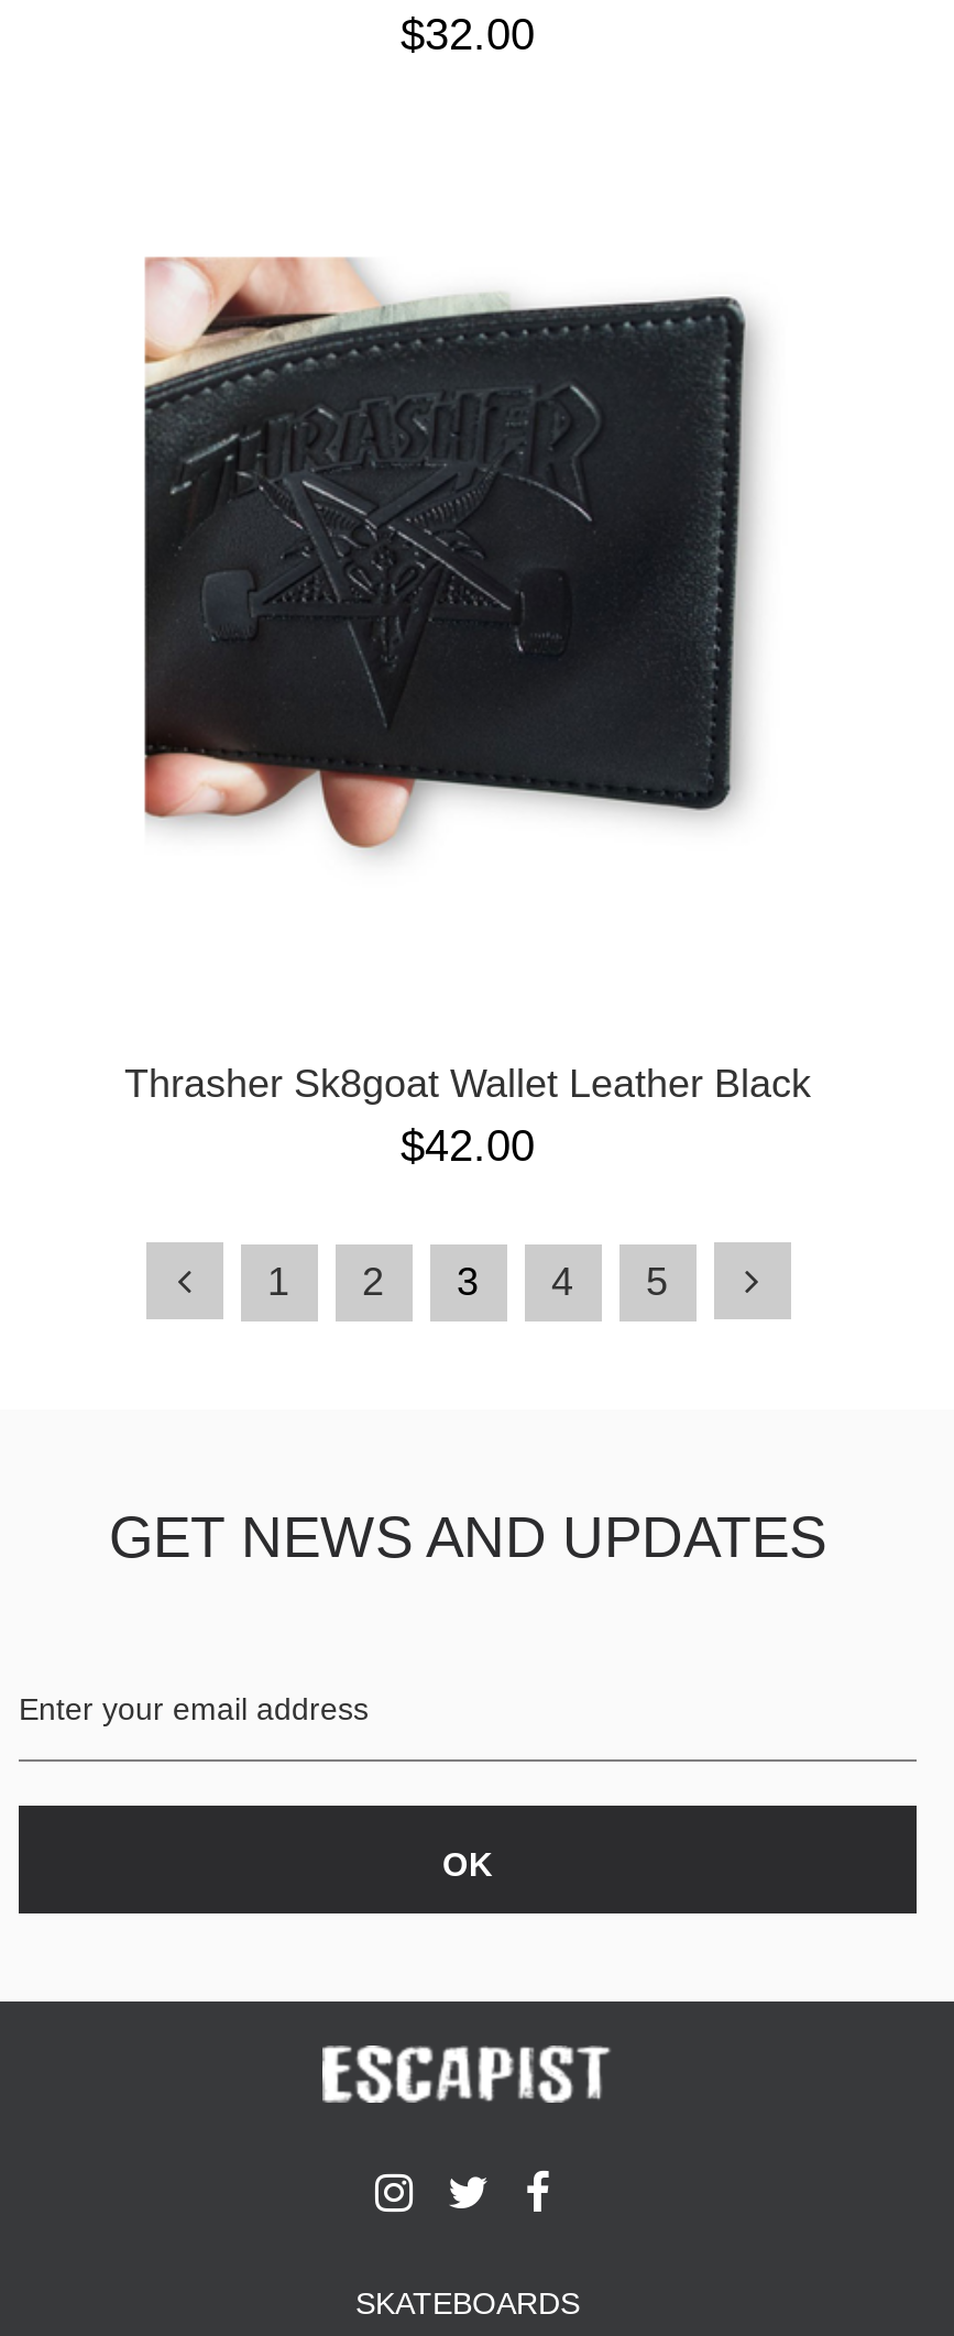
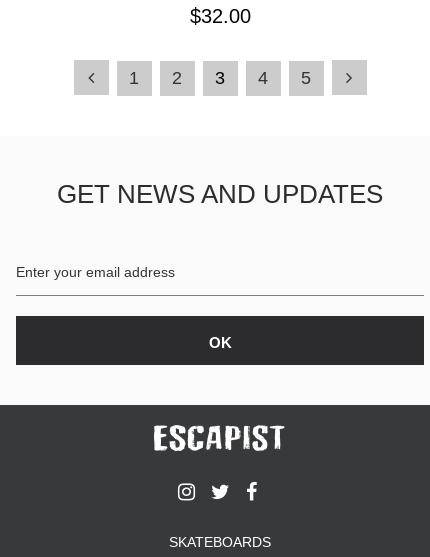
- [image]

- Thrasher Sk8goat Wallet Leather Black
- $42.00
